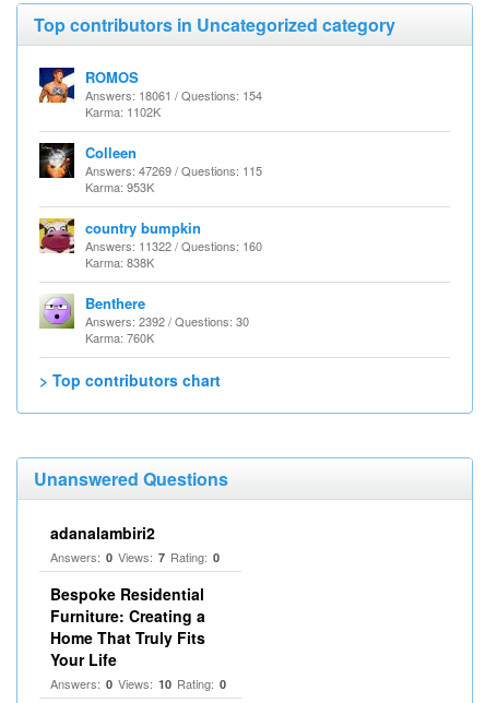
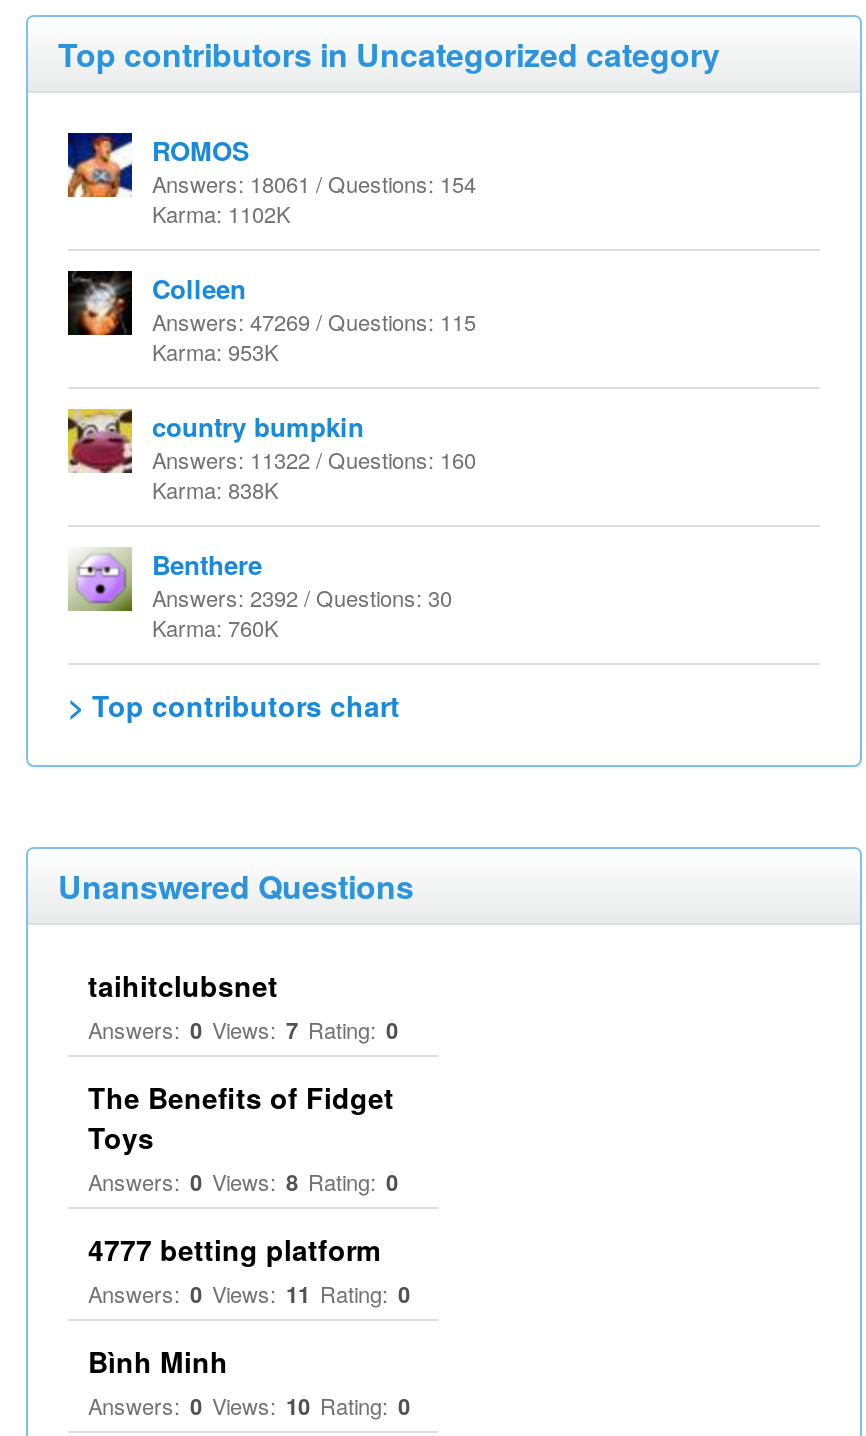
- adanalambiri2
+ taihitclubsnet

- Bespoke Residential
- Furniture: Creating a
- Home That Truly Fits
- Your Life
+ The Benefits of Fidget
+ Toys
+ Answers: 0 Views: 8 Rating: 0
+ 4777 betting platform
+ Answers: 0 Views: 11 Rating: 0
+ Bình Minh
